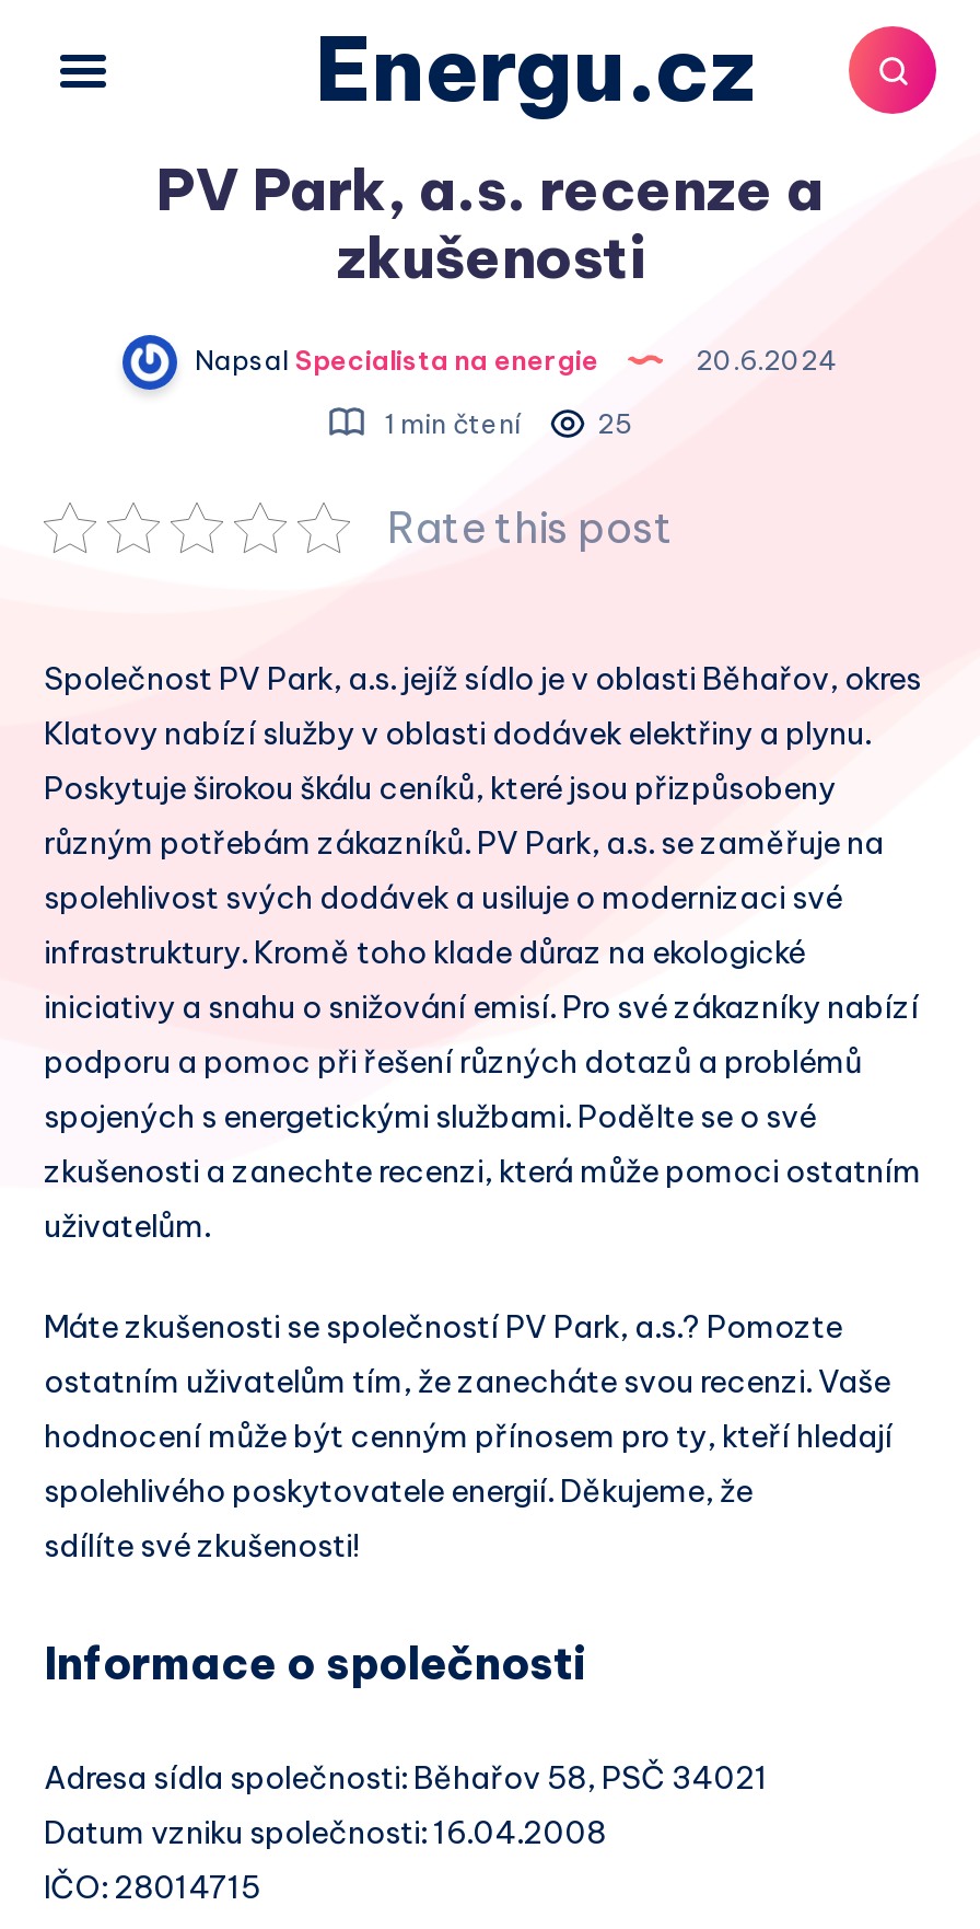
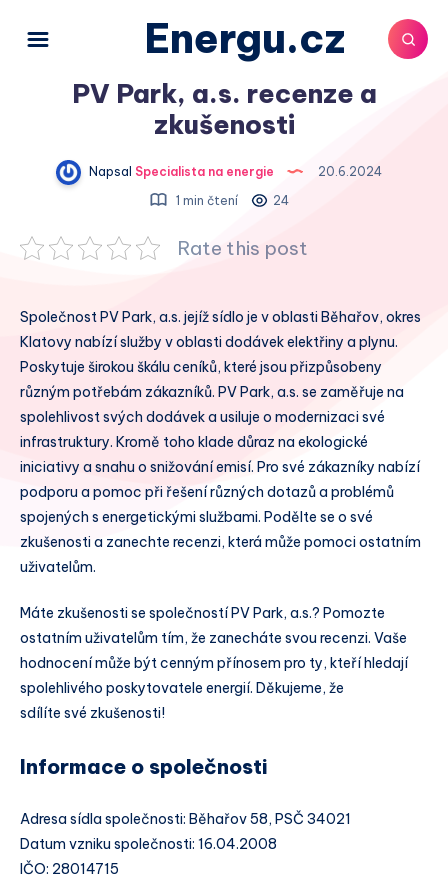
- 25
+ 24
